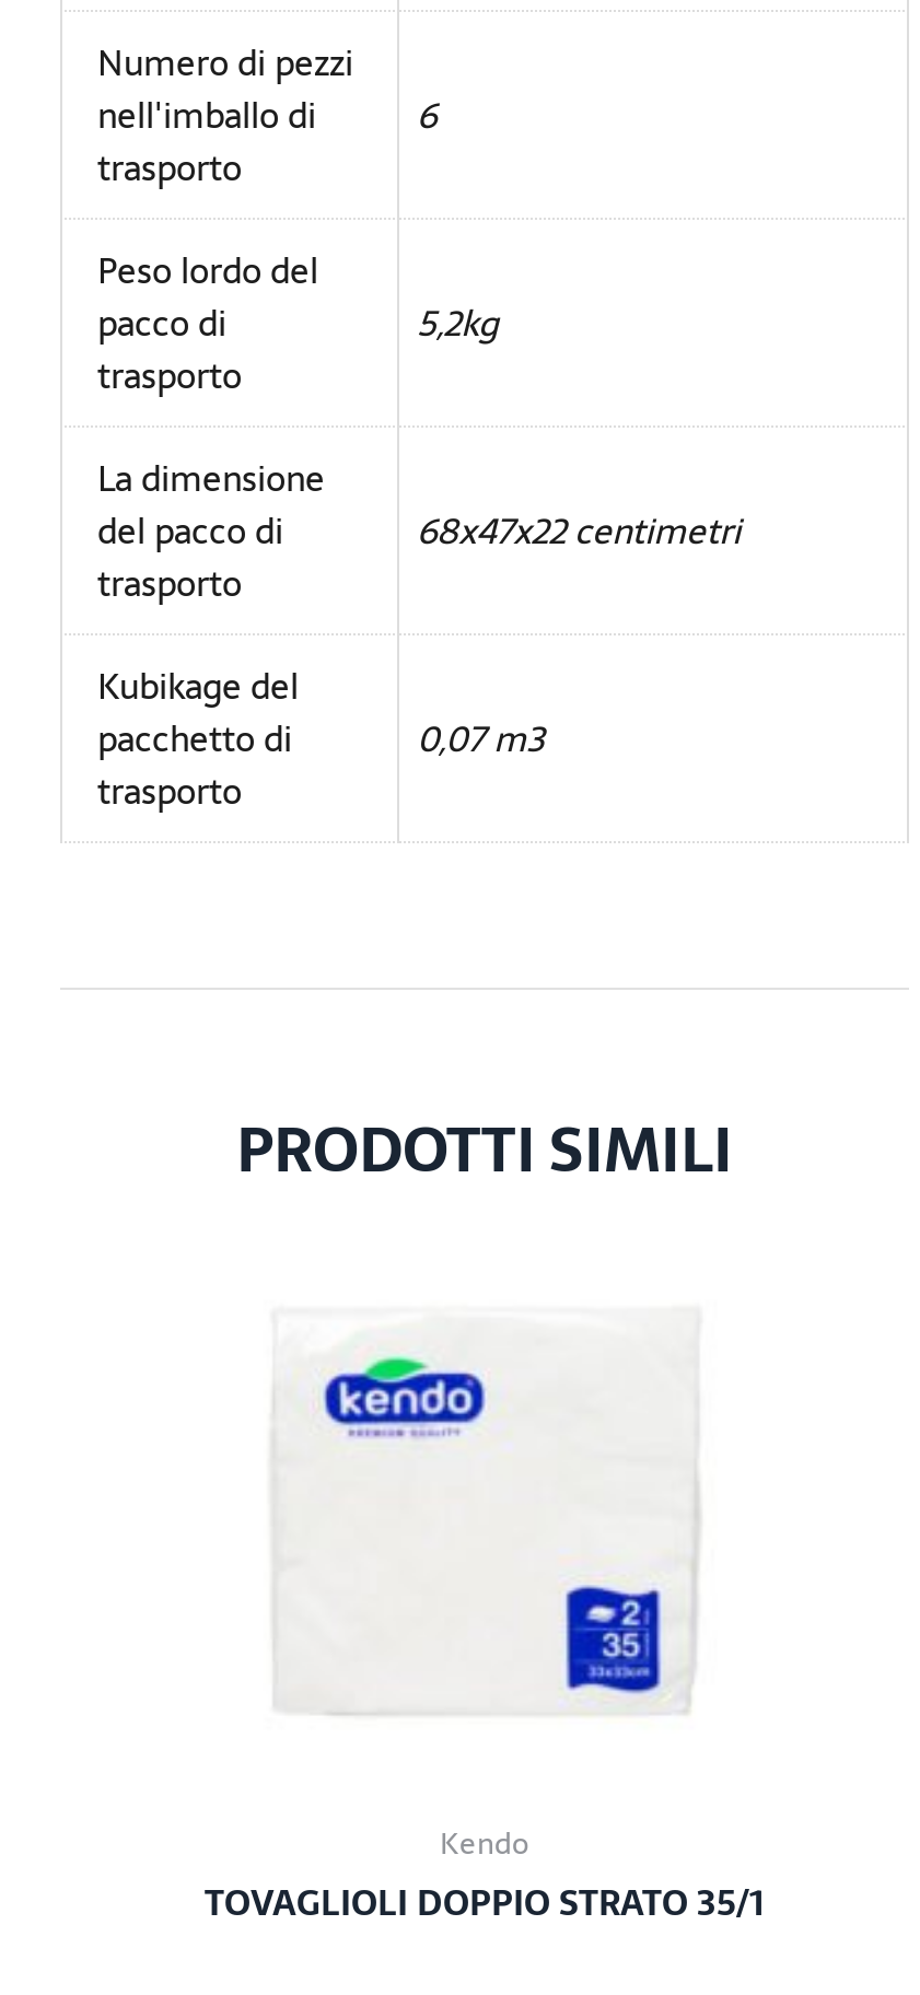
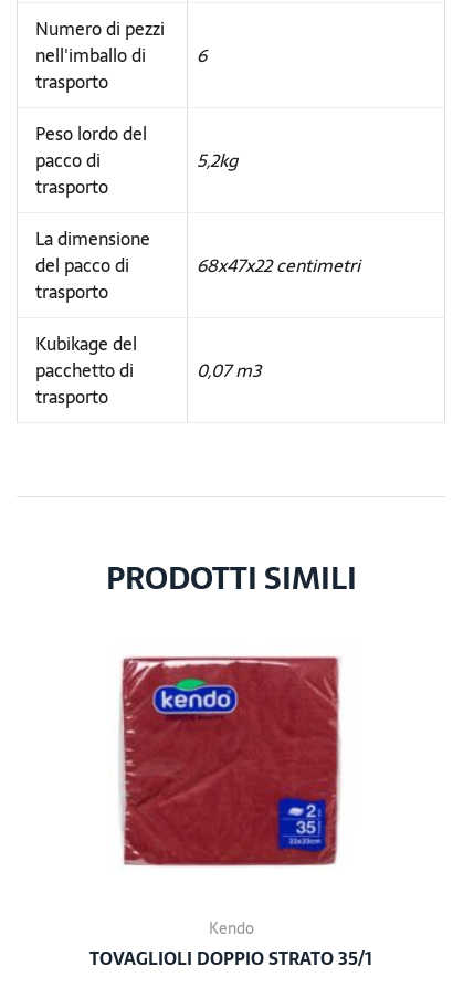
- [image]
+ [image]
